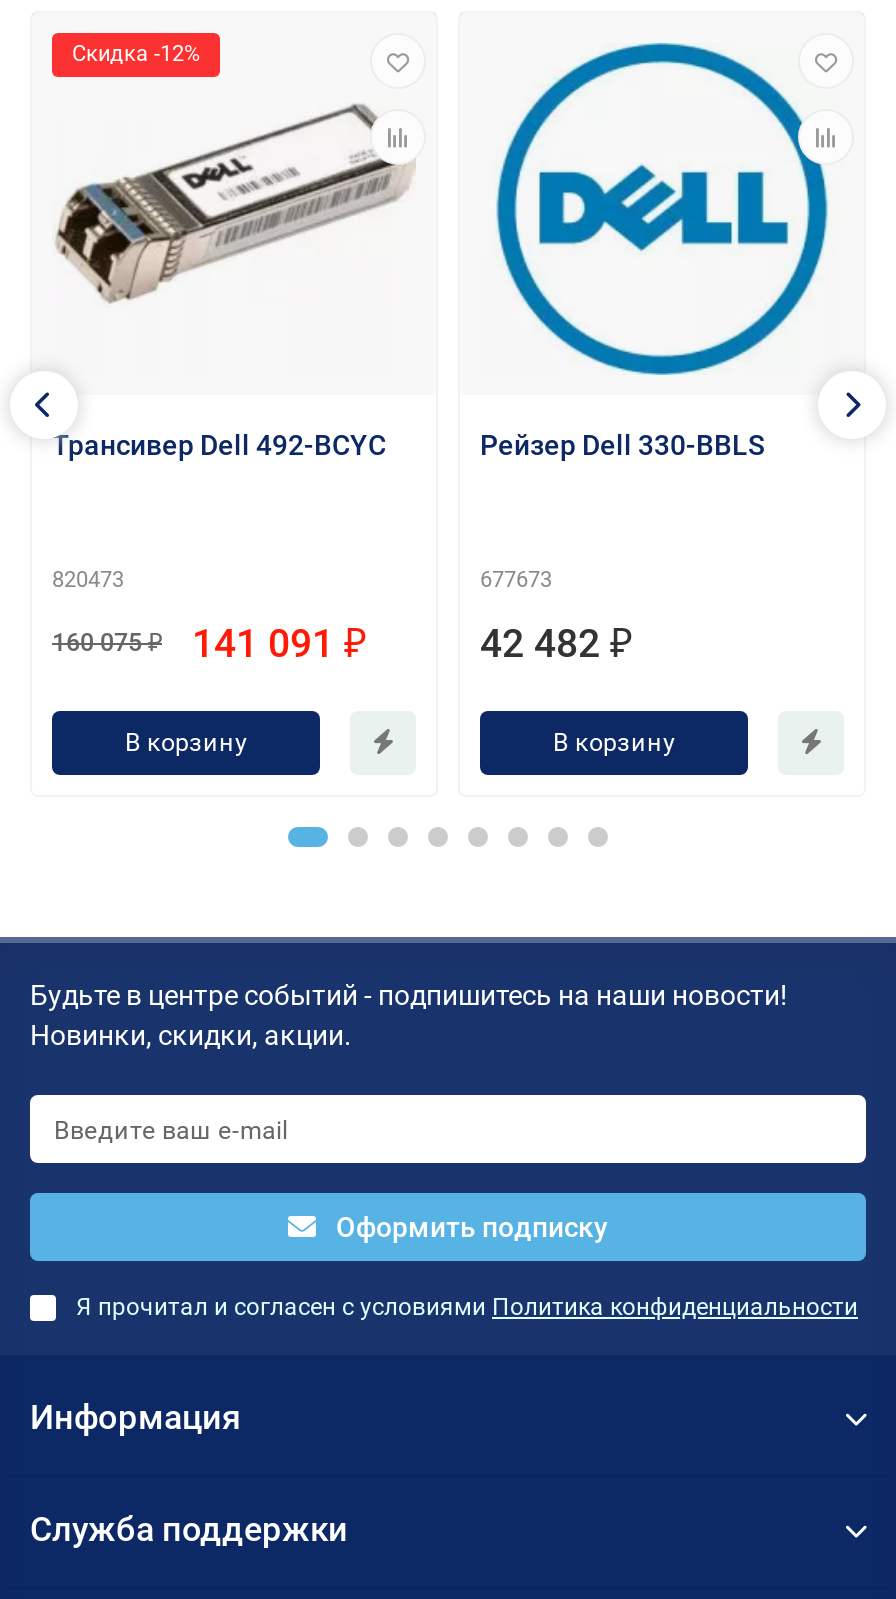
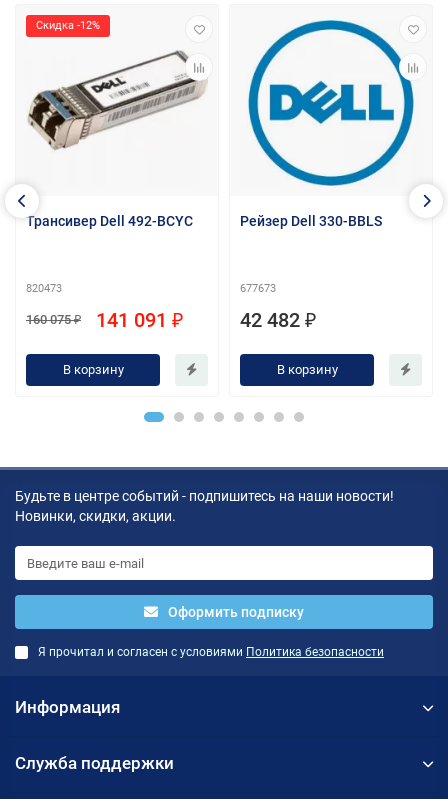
- Я прочитал и согласен с условиями Политика конфиденциальности
+ Я прочитал и согласен с условиями Политика безопасности
